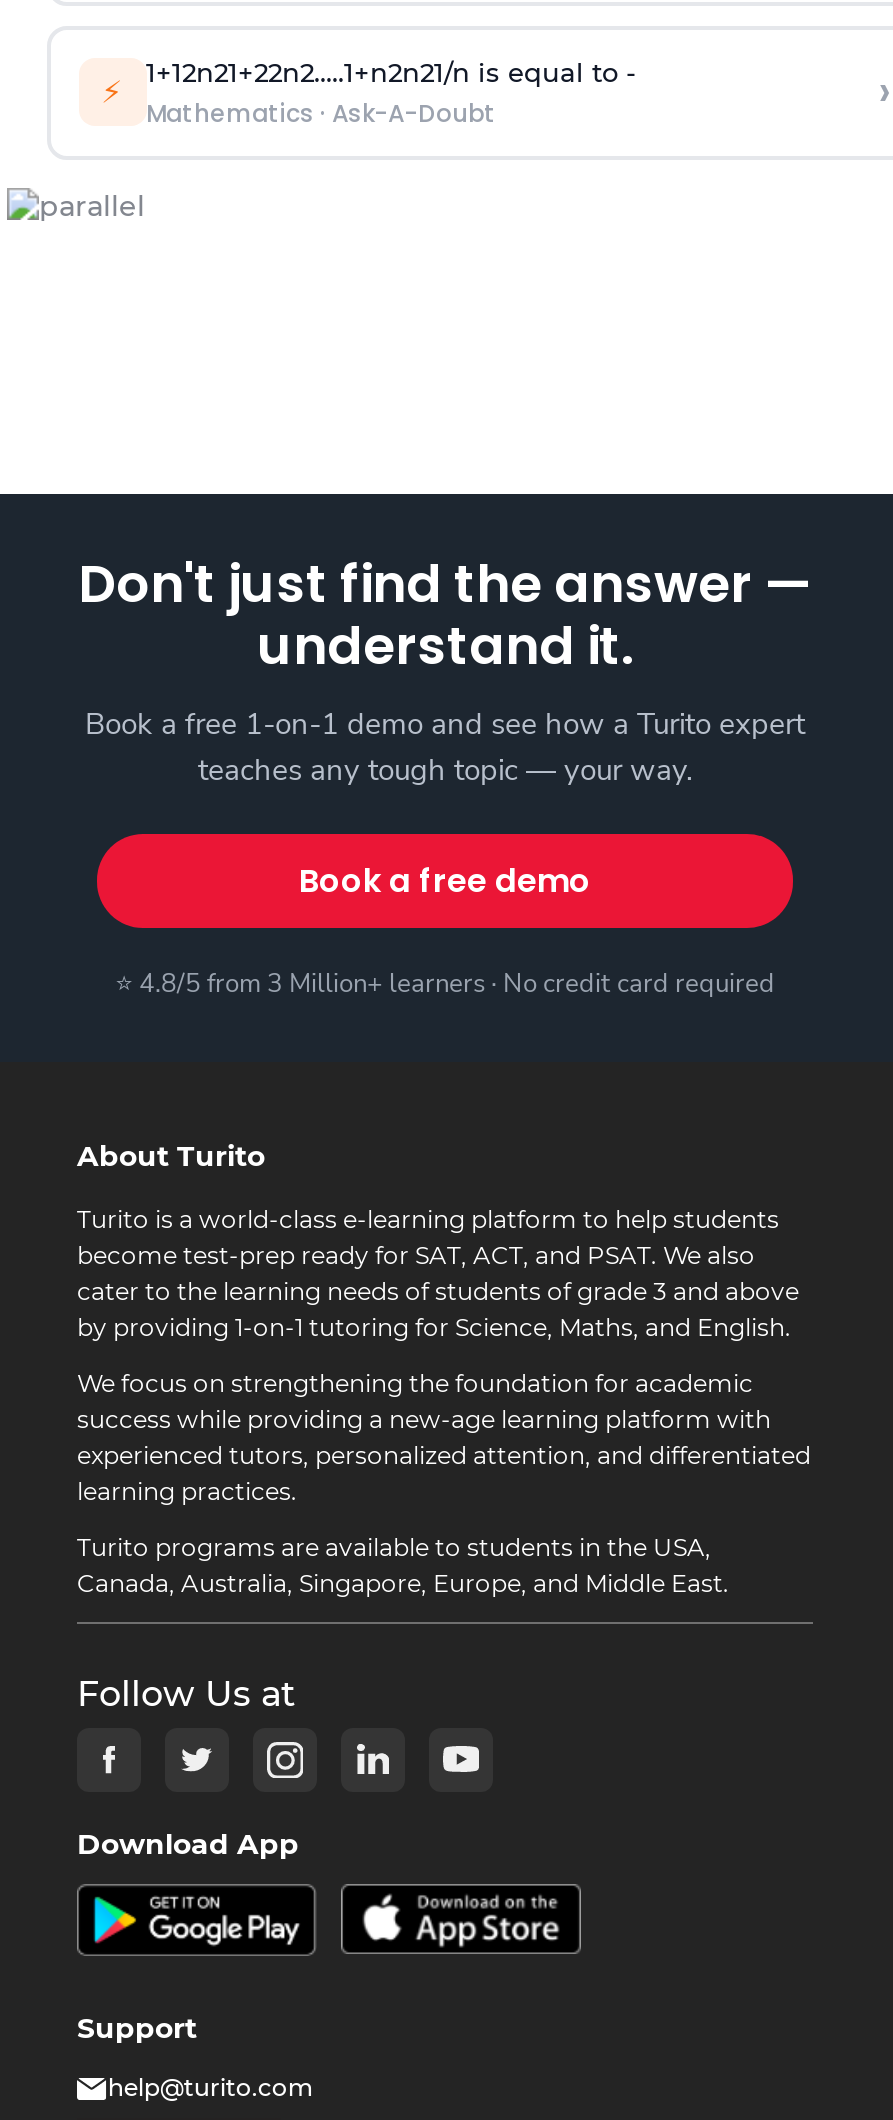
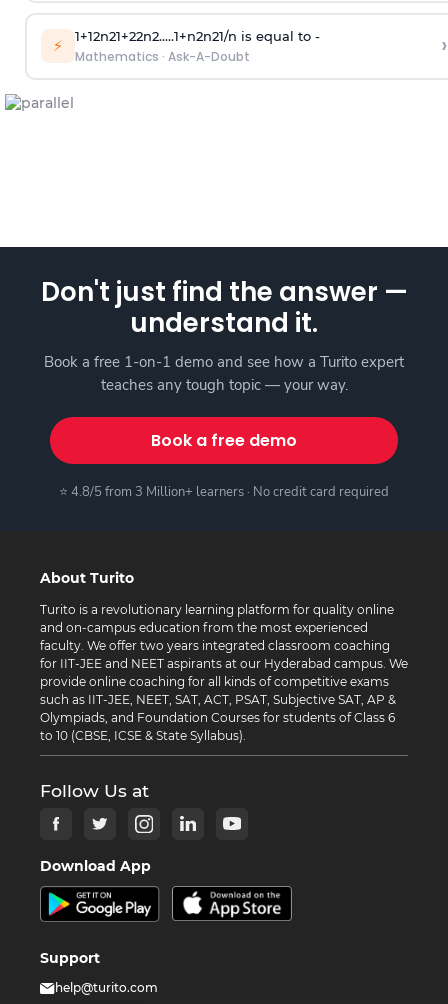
- Turito is a world-class e-learning platform to help students
- become test-prep ready for SAT, ACT, and PSAT. We also
- cater to the learning needs of students of grade 3 and above
- by providing 1-on-1 tutoring for Science, Maths, and English.
- We focus on strengthening the foundation for academic
- success while providing a new-age learning platform with
- experienced tutors, personalized attention, and differentiated
- learning practices.
- Turito programs are available to students in the USA,
- Canada, Australia, Singapore, Europe, and Middle East.
+ Turito is a revolutionary learning platform for quality online
+ and on-campus education from the most experienced
+ faculty. We offer two years integrated classroom coaching
+ for IIT-JEE and NEET aspirants at our Hyderabad campus. We
+ provide online coaching for all kinds of competitive exams
+ such as IIT-JEE, NEET, SAT, ACT, PSAT, Subjective SAT, AP &
+ Olympiads, and Foundation Courses for students of Class 6
+ to 10 (CBSE, ICSE & State Syllabus).
